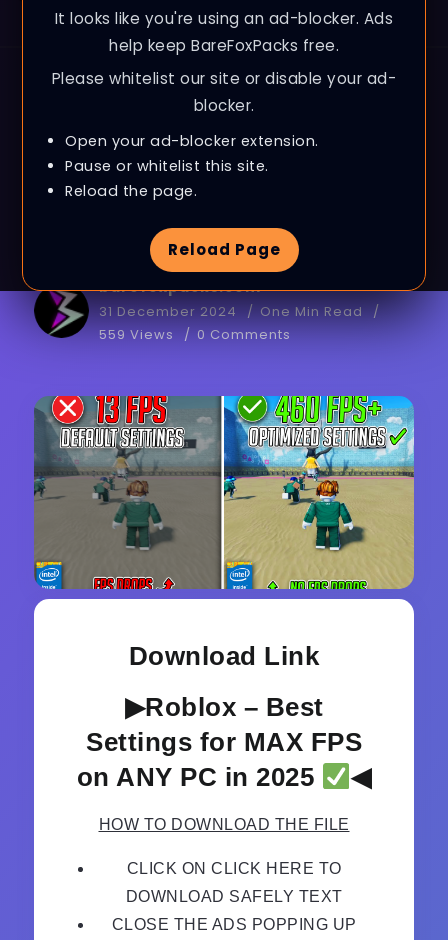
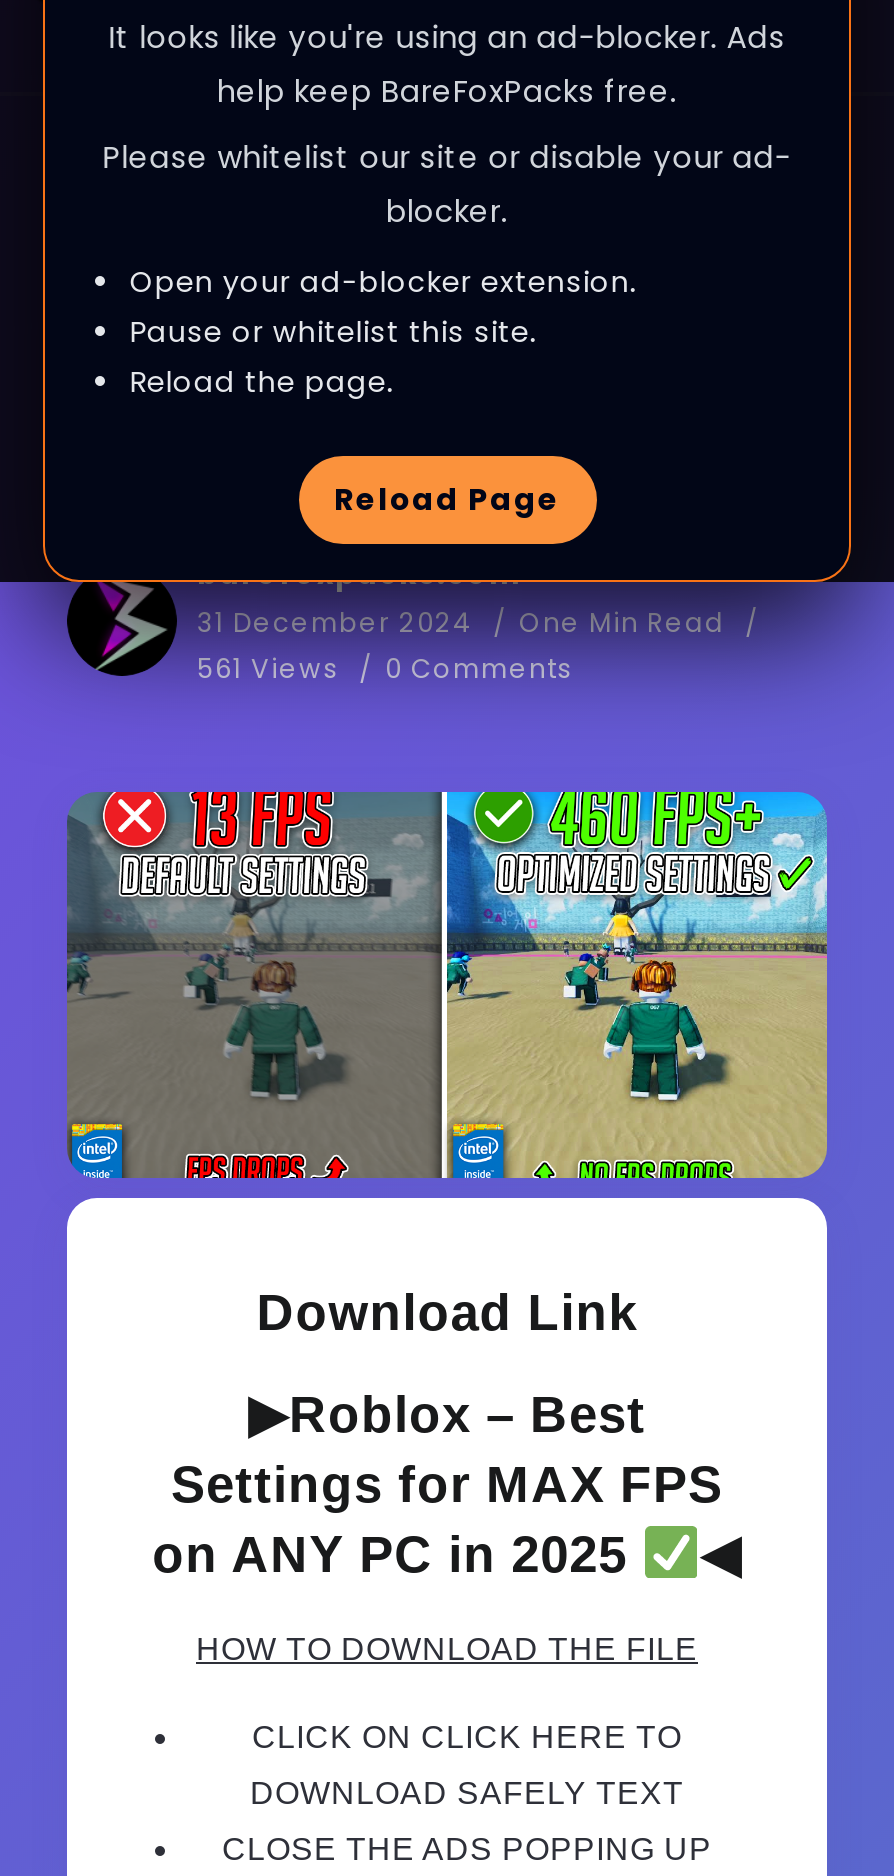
- 559 Views 0 Comments
+ 561 Views 0 Comments
